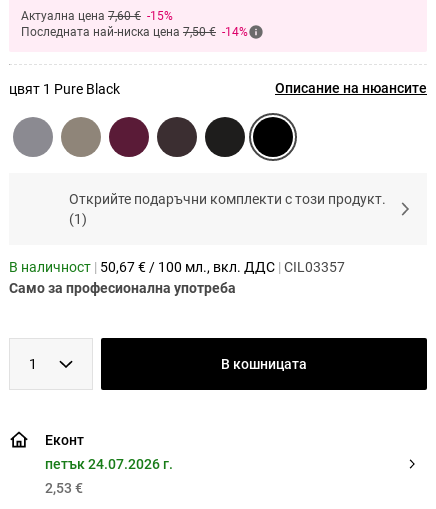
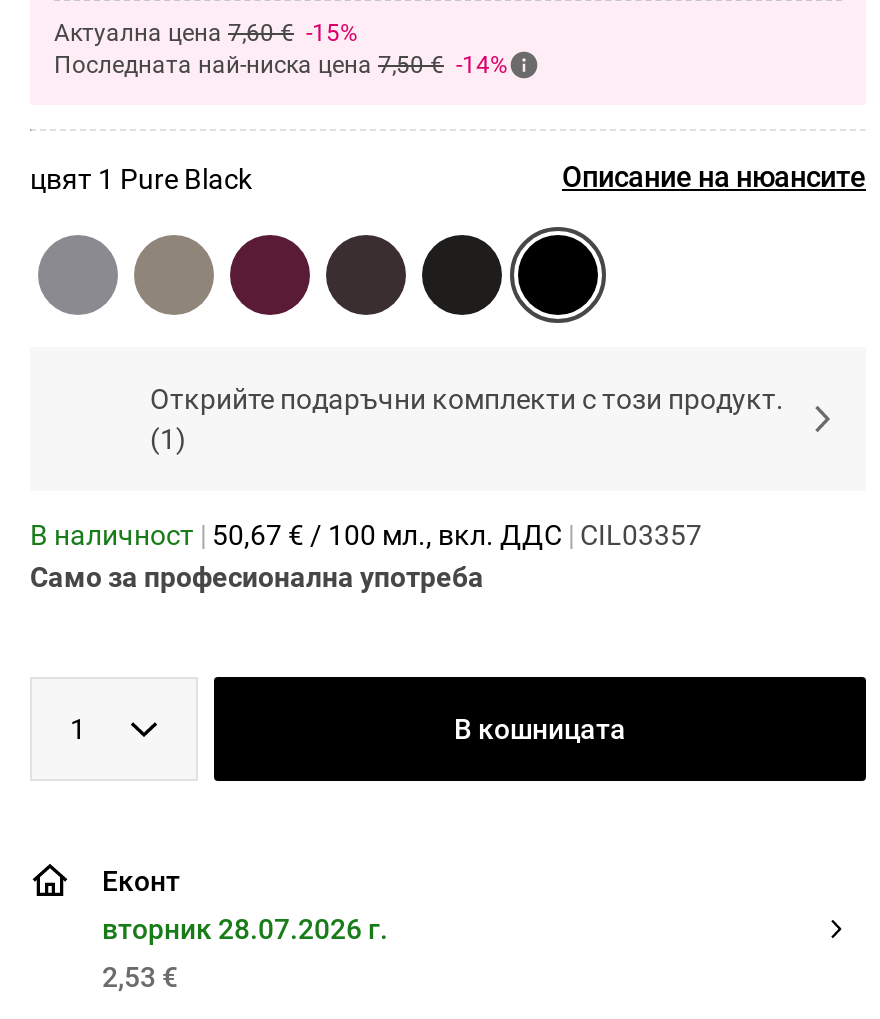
- петък 24.07.2026 г.
+ вторник 28.07.2026 г.
